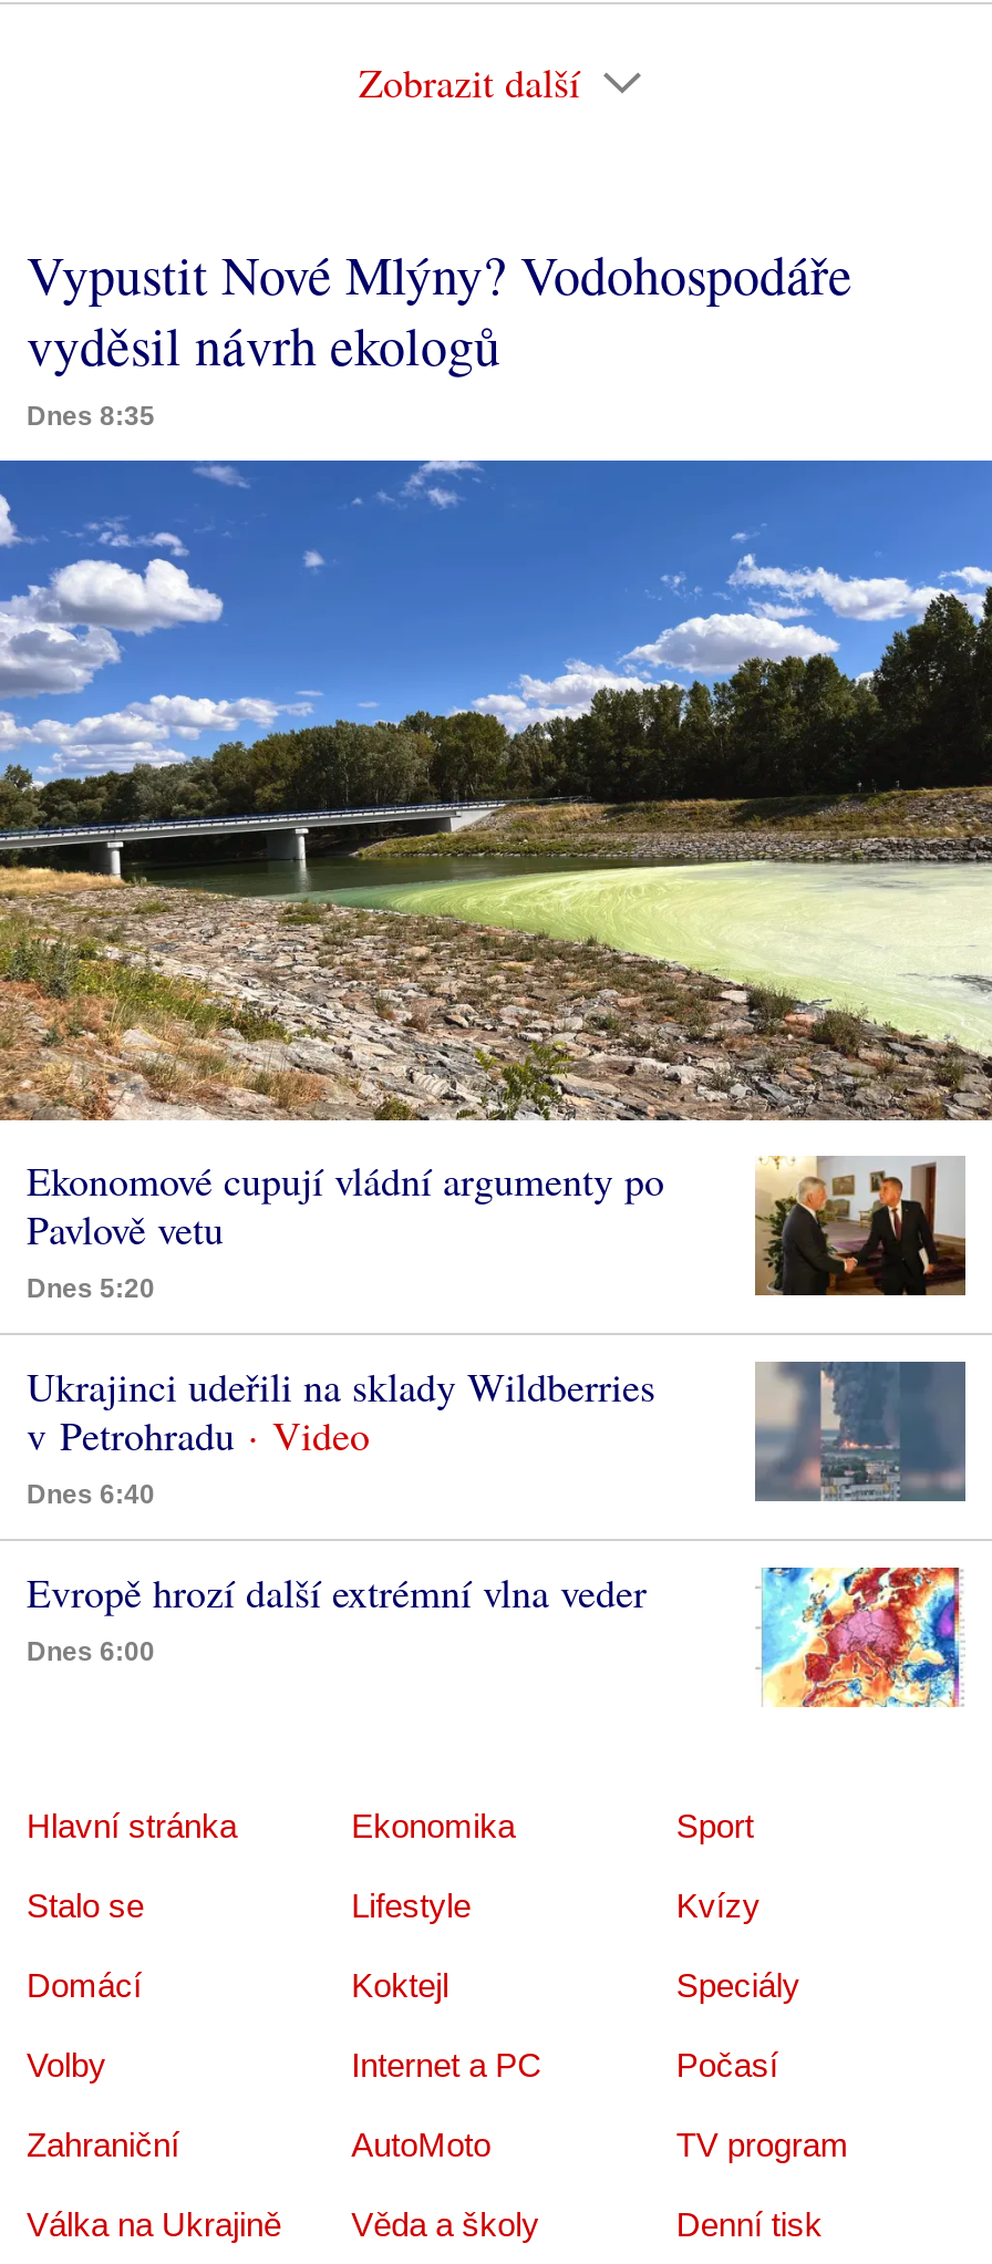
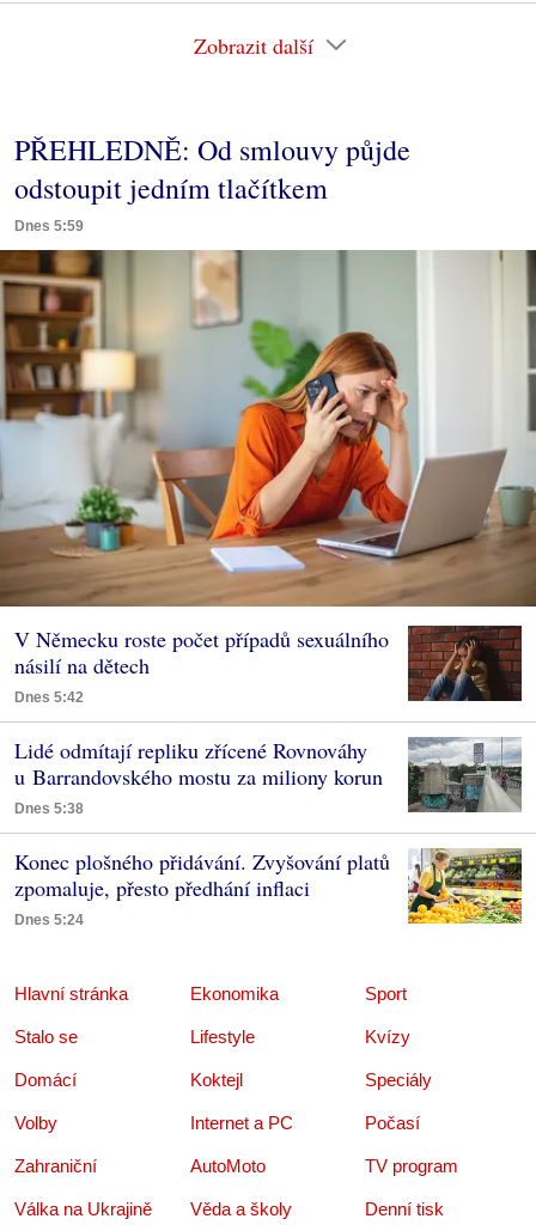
- Vypustit Nové Mlýny? Vodohospodáře
- vyděsil návrh ekologů
- Dnes 8:35
+ PŘEHLEDNĚ: Od smlouvy půjde
+ odstoupit jedním tlačítkem
+ Dnes 5:59

- [image]
- Ekonomové cupují vládní argumenty po
- Pavlově vetu
- Dnes 5:20
+ [image]
+ V Německu roste počet případů sexuálního
+ násilí na dětech
+ Dnes 5:42

- [image]
+ [image]

- Ukrajinci udeřili na sklady Wildberries
- v Petrohradu
- Dnes 6:40
+ Lidé odmítají repliku zřícené Rovnováhy
+ u Barrandovského mostu za miliony korun
+ Dnes 5:38

- [image]
+ [image]

- Evropě hrozí další extrémní vlna veder
- Dnes 6:00
+ Konec plošného přidávání. Zvyšování platů
+ zpomaluje, přesto předhání inflaci
+ Dnes 5:24

- [image]
+ [image]
